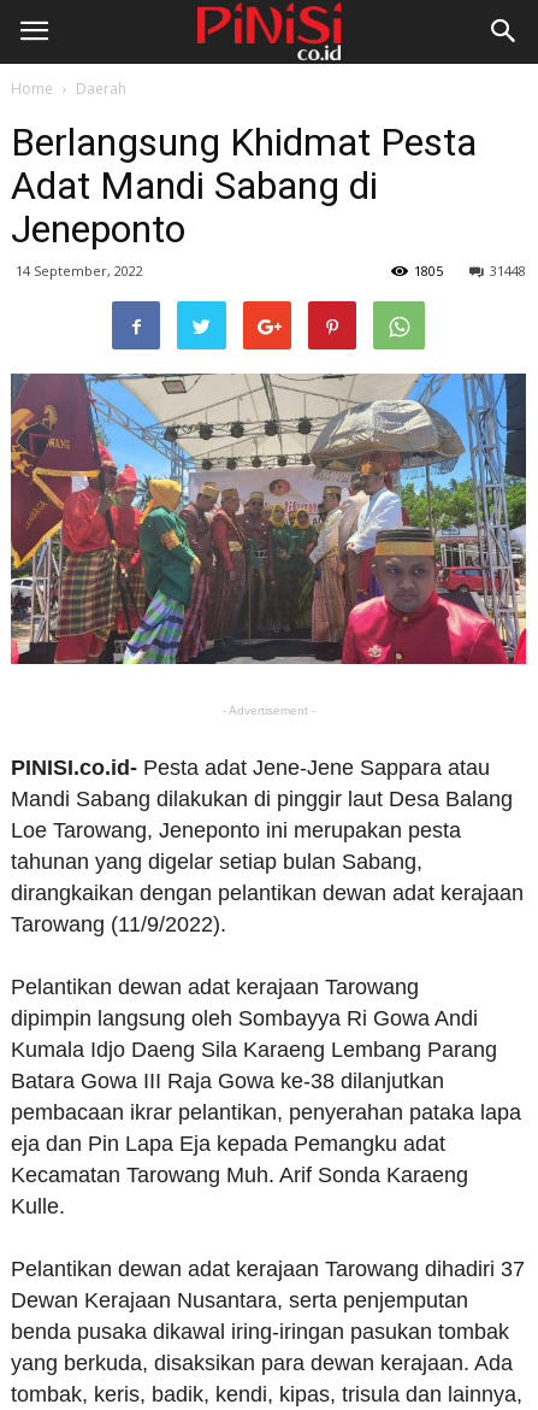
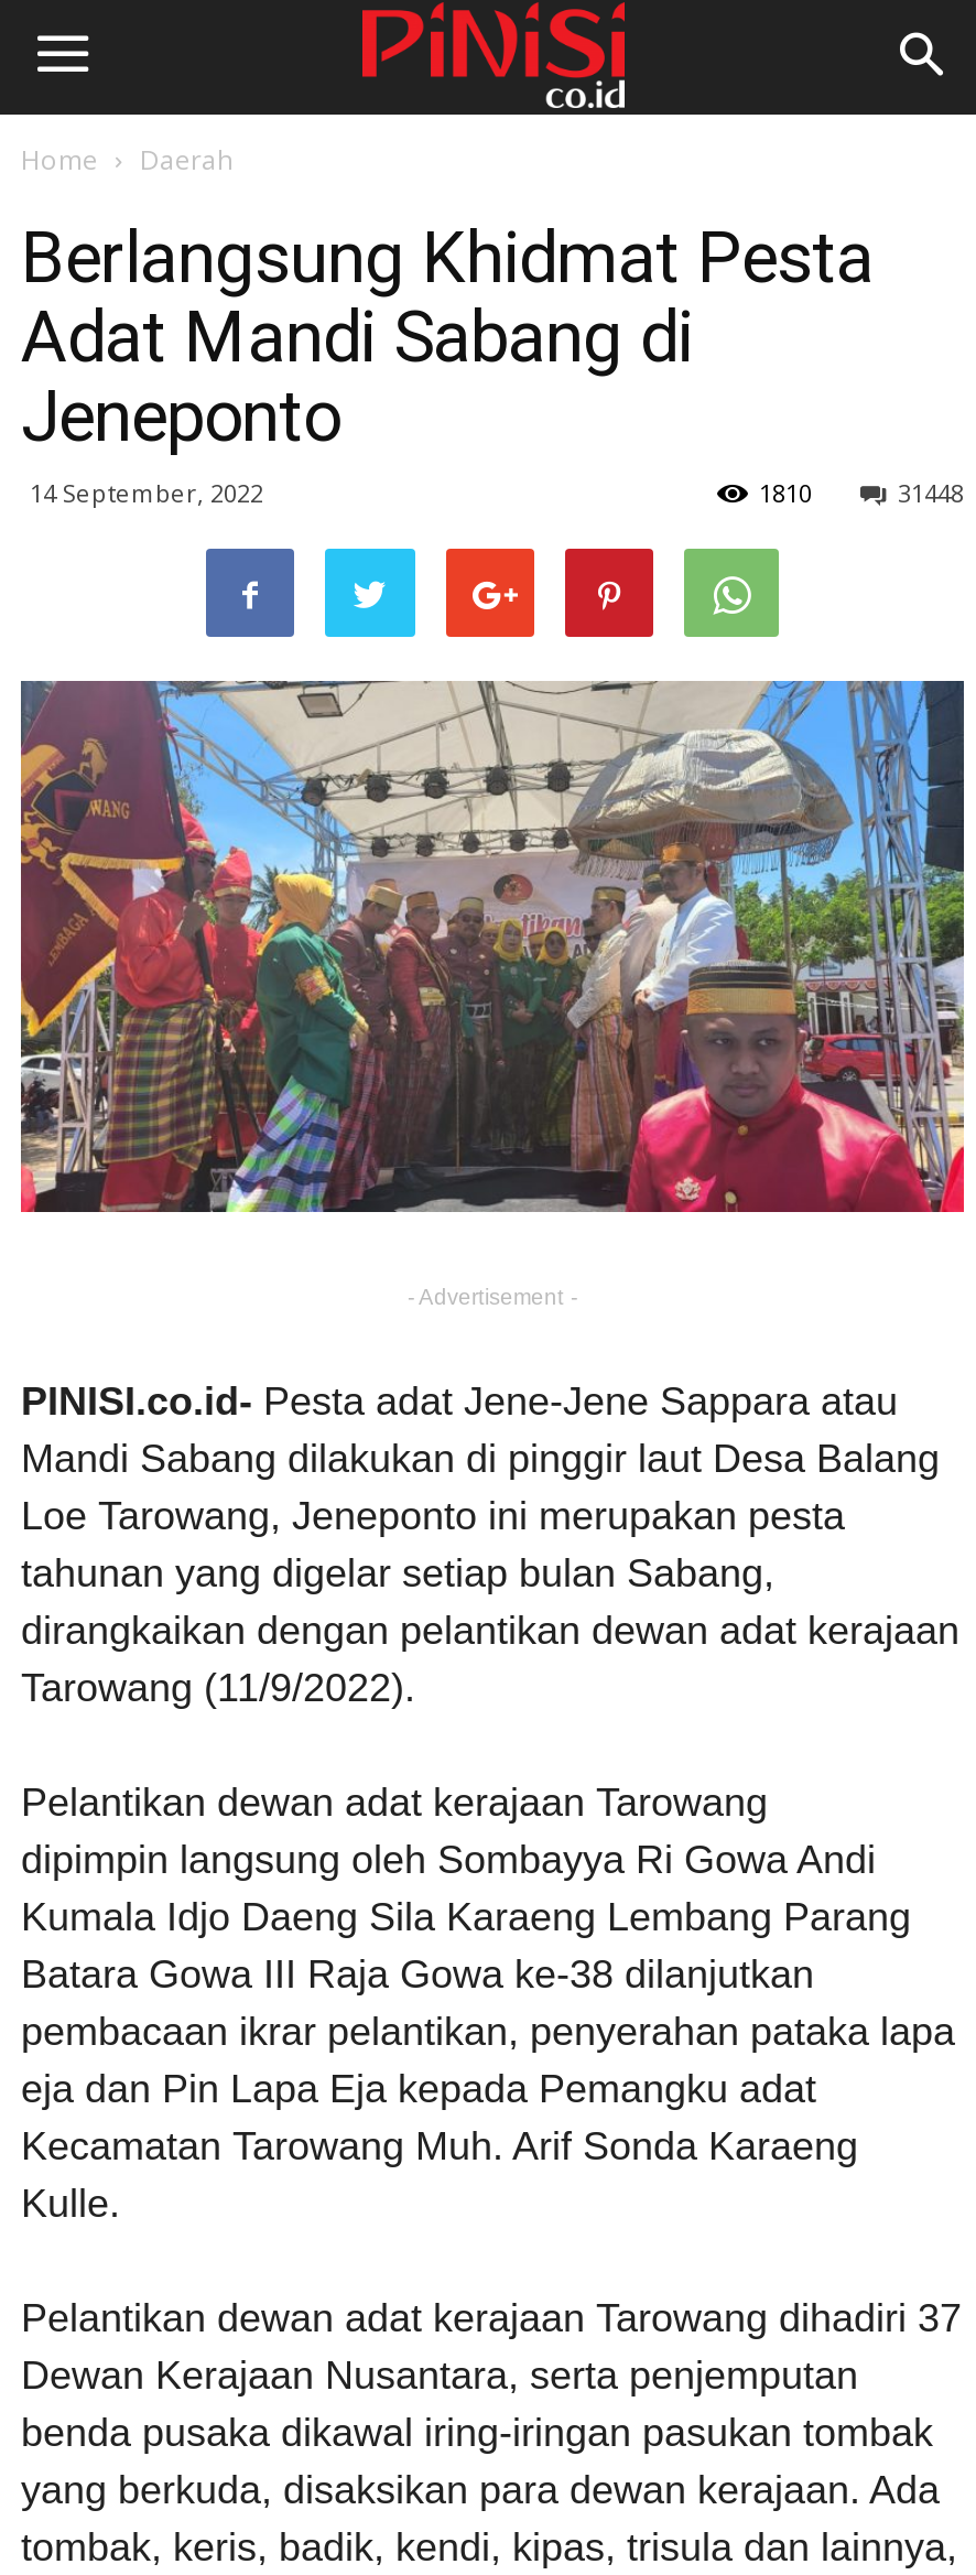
- 1805
+ 1810
